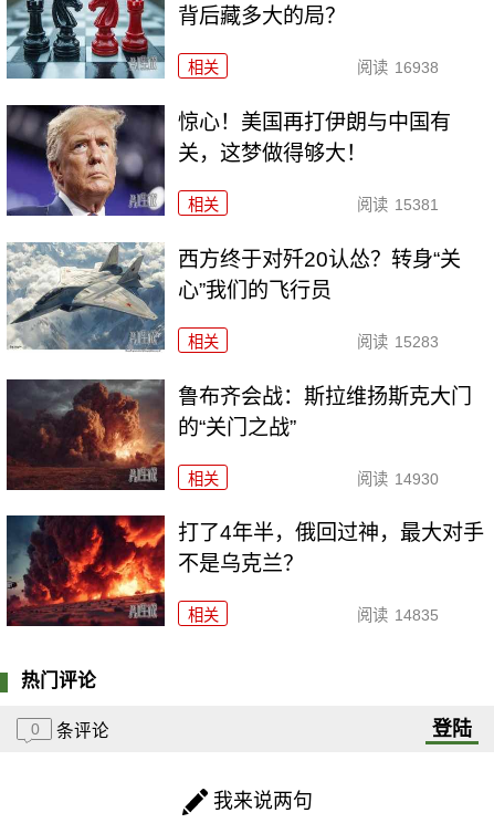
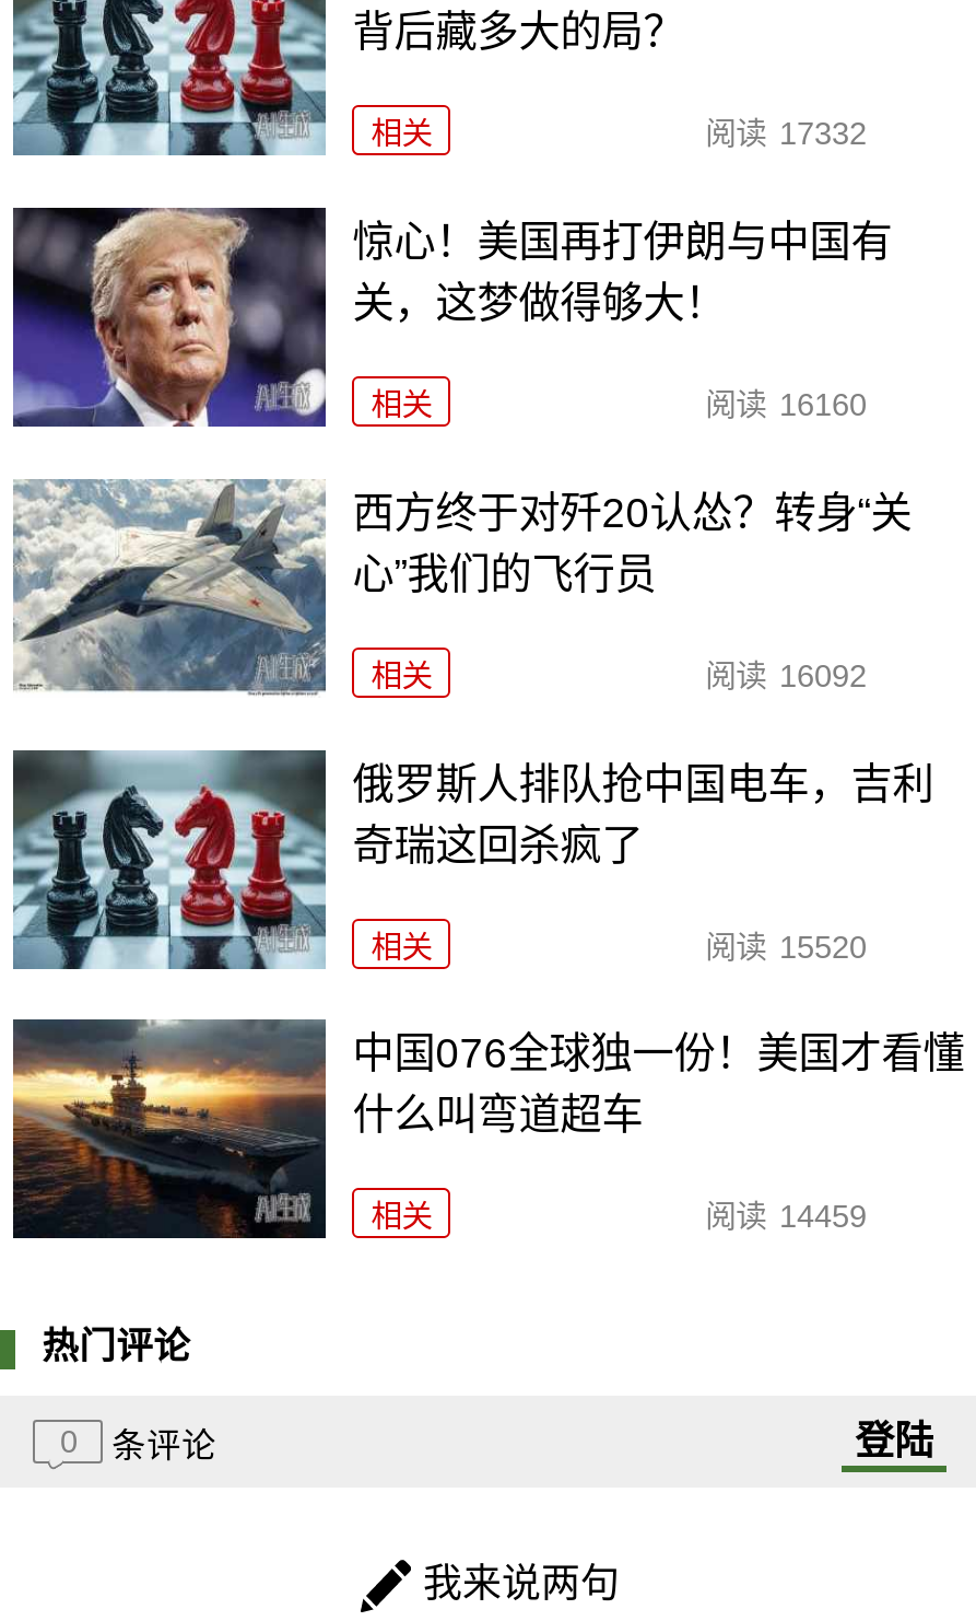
- 阅读 16938
+ 阅读 17332

- 阅读 15381
+ 阅读 16160

- 阅读 15283
+ 阅读 16092

- [image]
- 鲁布齐会战：斯拉维扬斯克大门
- 的“关门之战”
+ [image]
+ 俄罗斯人排队抢中国电车，吉利
+ 奇瑞这回杀疯了

- 阅读 14930
+ 阅读 15520

- [image]
- 打了4年半，俄回过神，最大对手
- 不是乌克兰？
+ [image]
+ 中国076全球独一份！美国才看懂
+ 什么叫弯道超车

- 阅读 14835
+ 阅读 14459
